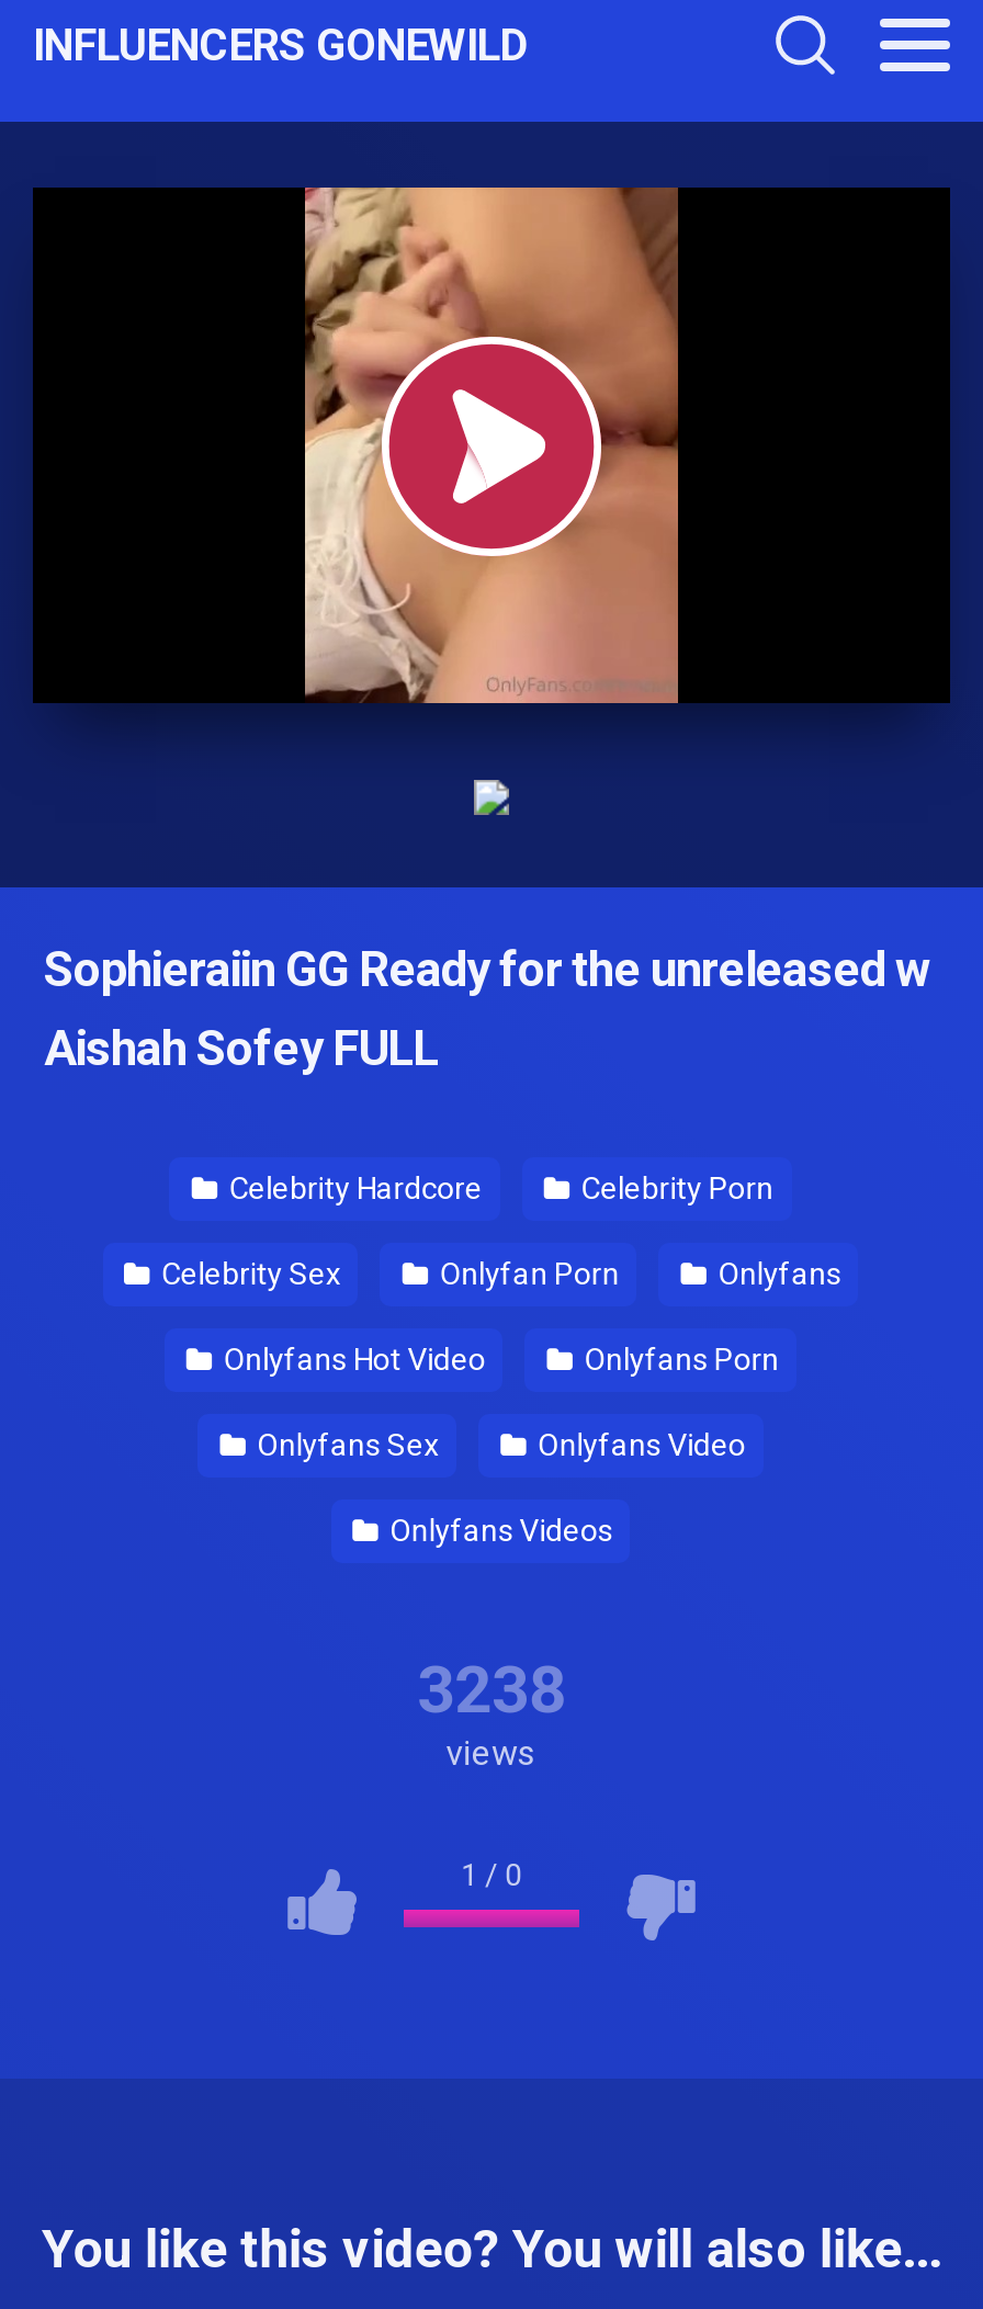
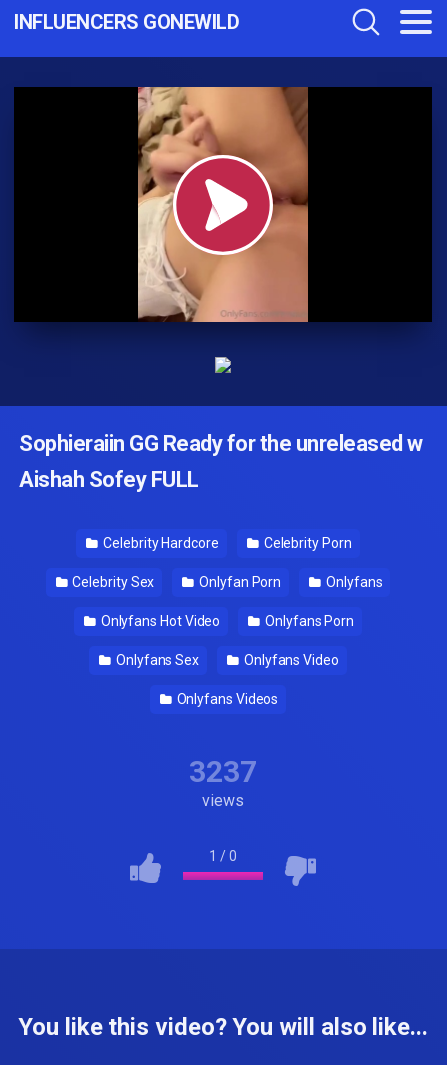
- 3238
+ 3237
